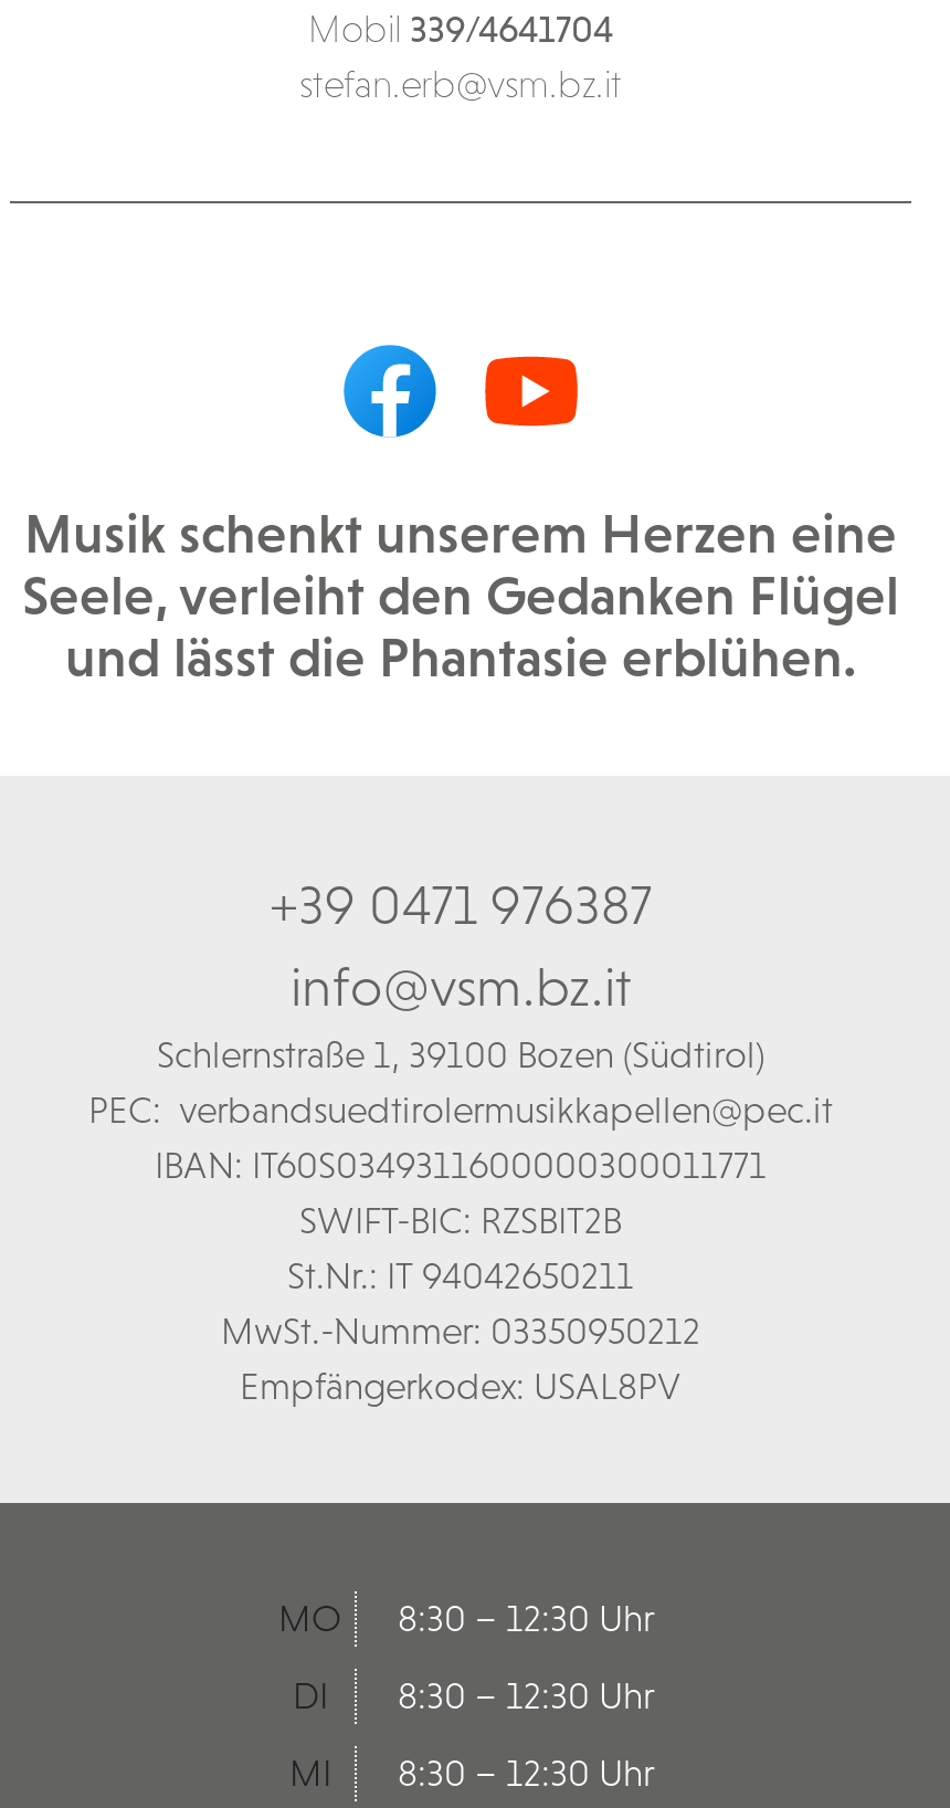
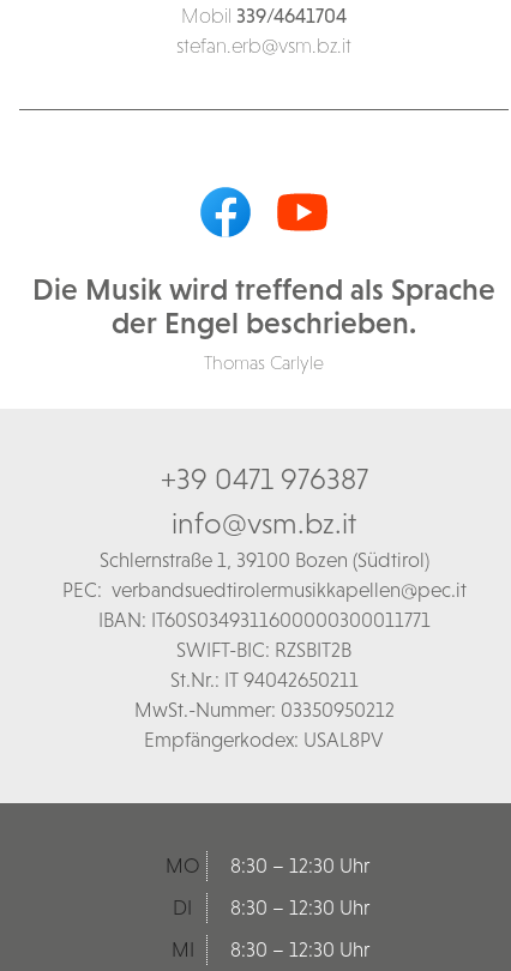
- Musik schenkt unserem Herzen eine
- Seele, verleiht den Gedanken Flügel
- und lässt die Phantasie erblühen.
+ Die Musik wird treffend als Sprache
+ der Engel beschrieben.
+ Thomas Carlyle
